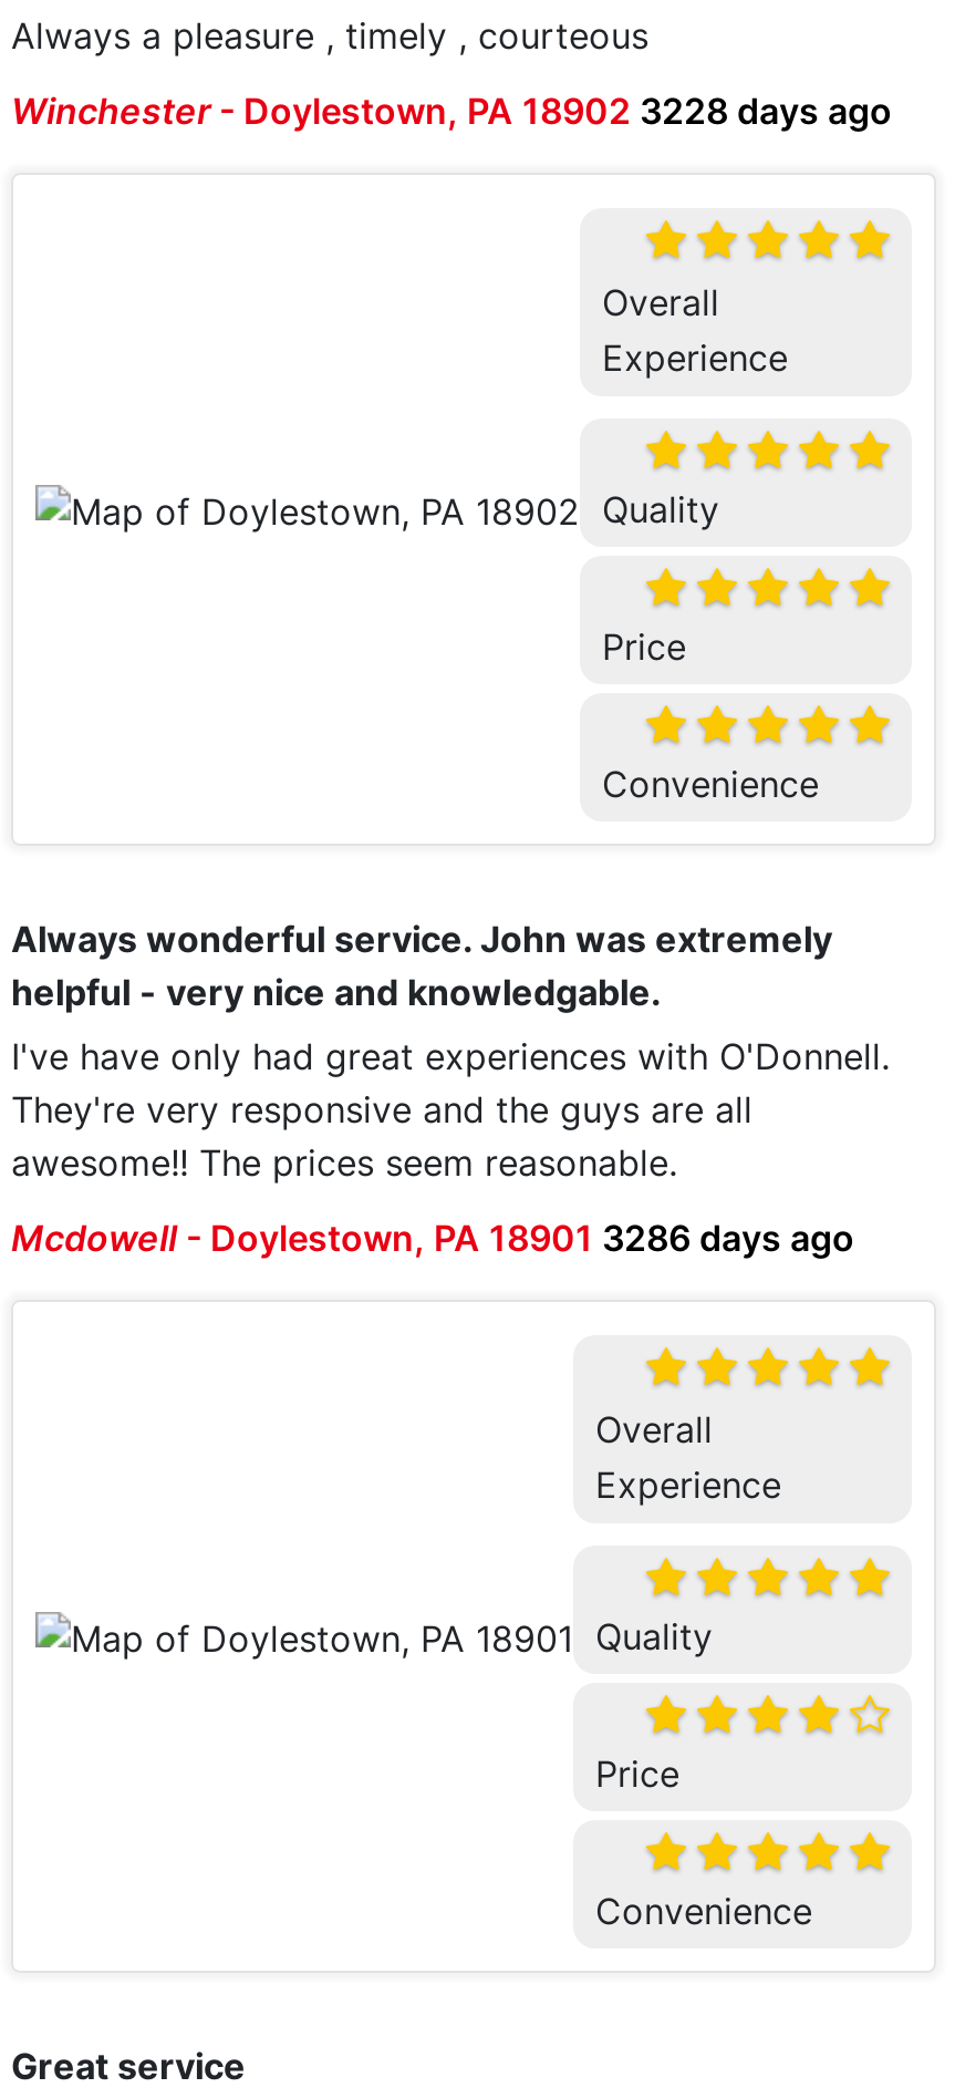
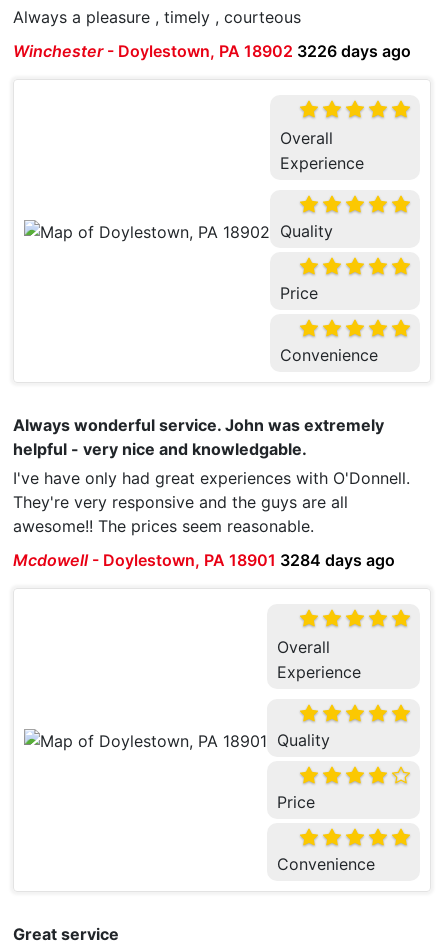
- Winchester - Doylestown, PA 18902 3228 days ago
+ Winchester - Doylestown, PA 18902 3226 days ago

- Mcdowell - Doylestown, PA 18901 3286 days ago
+ Mcdowell - Doylestown, PA 18901 3284 days ago
